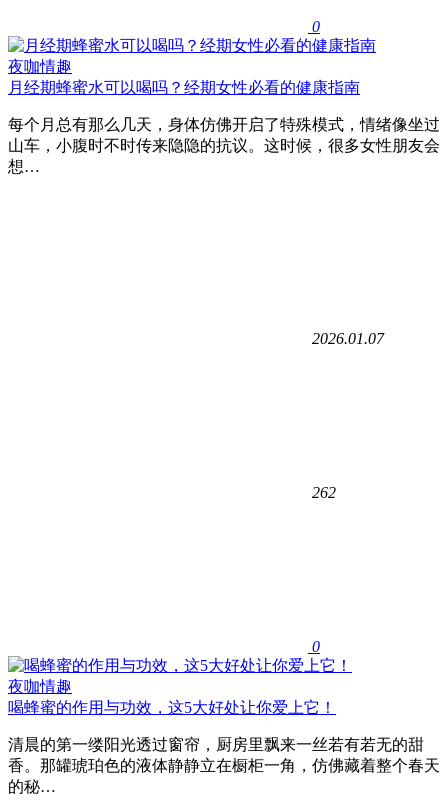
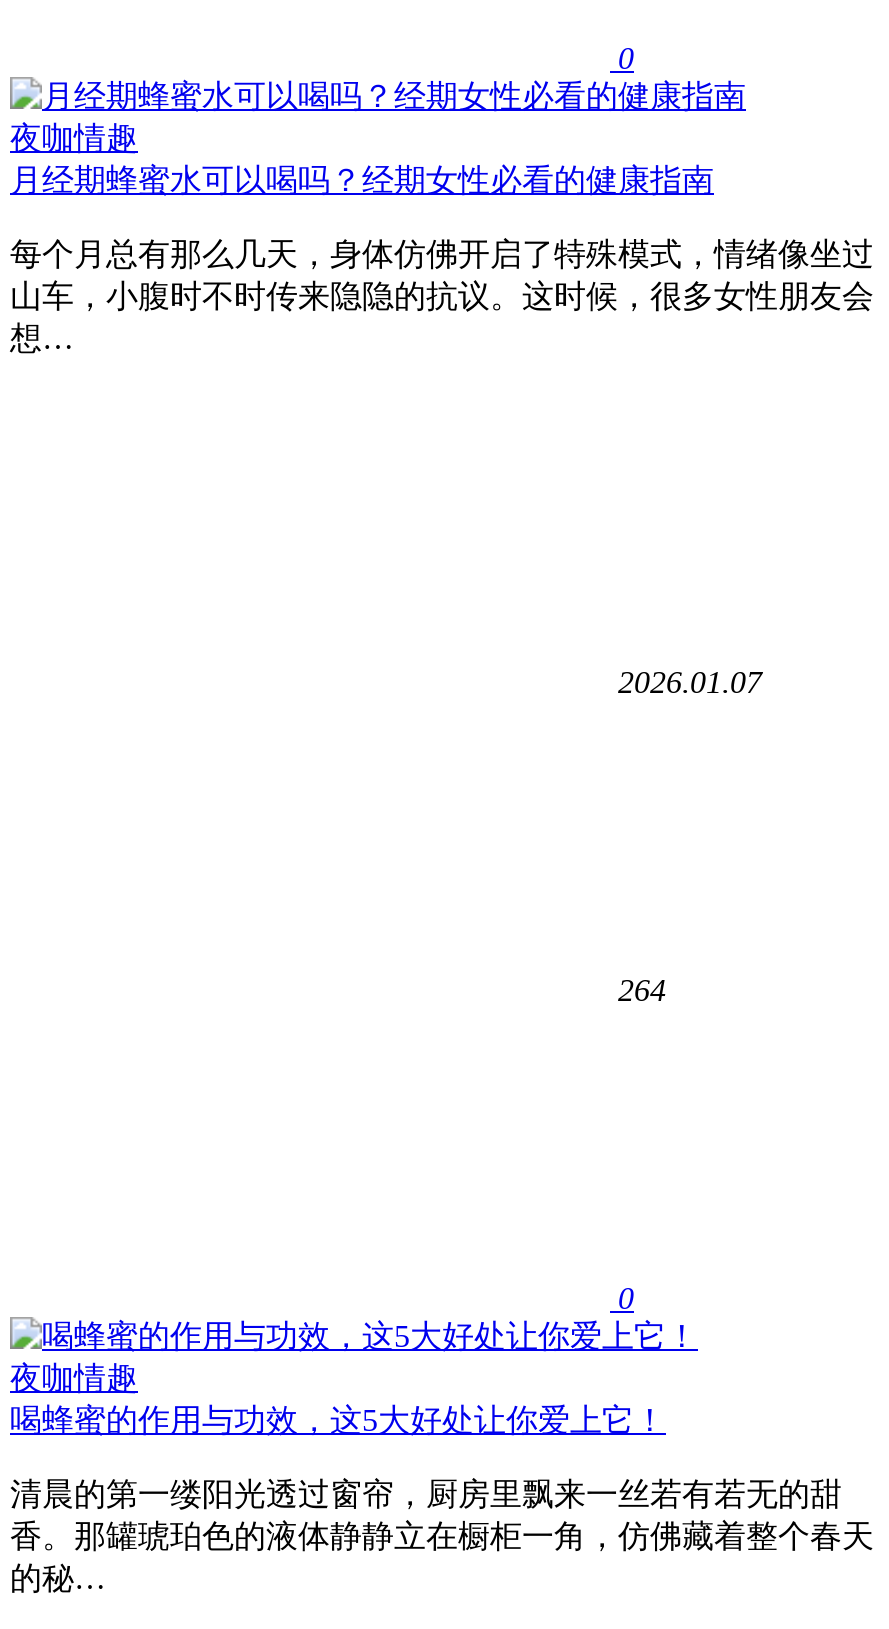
- 262
+ 264
